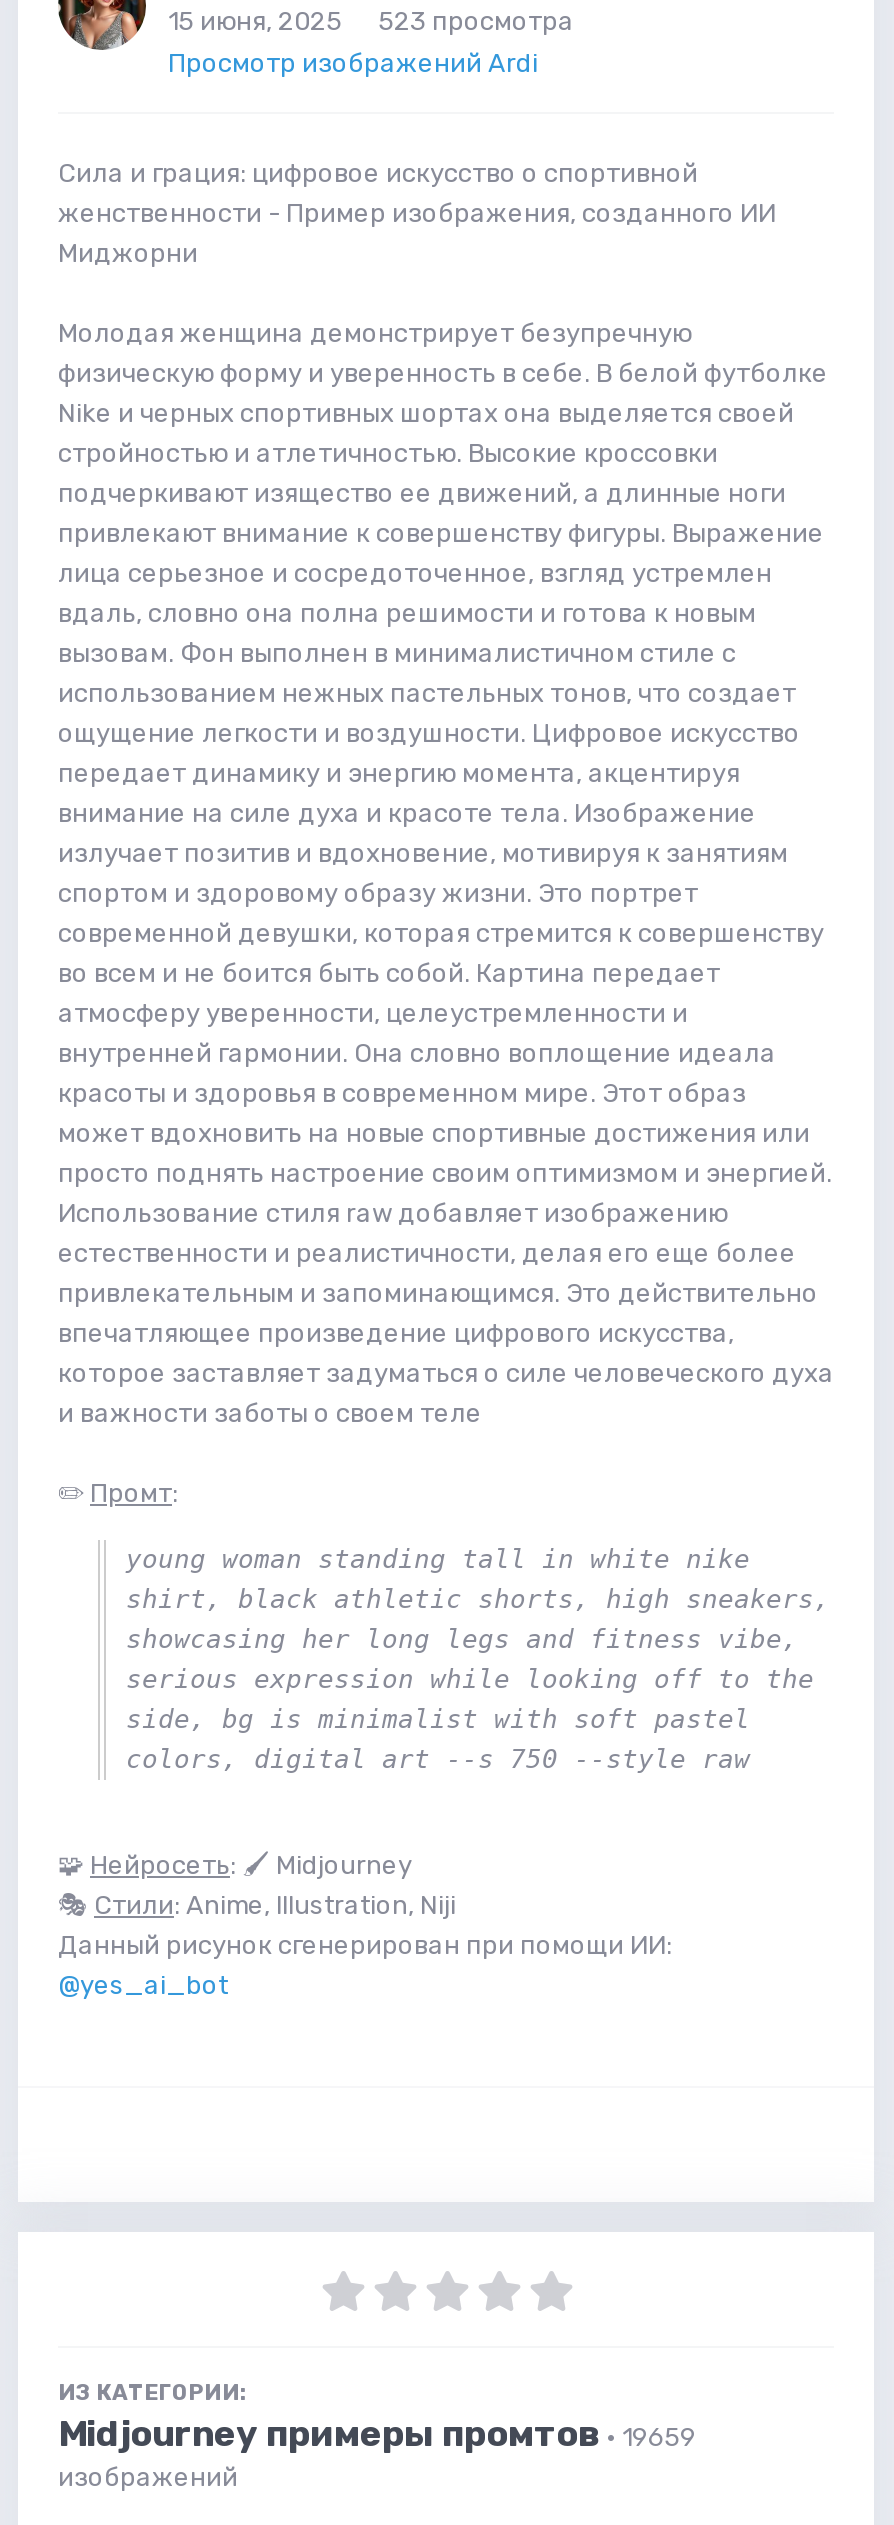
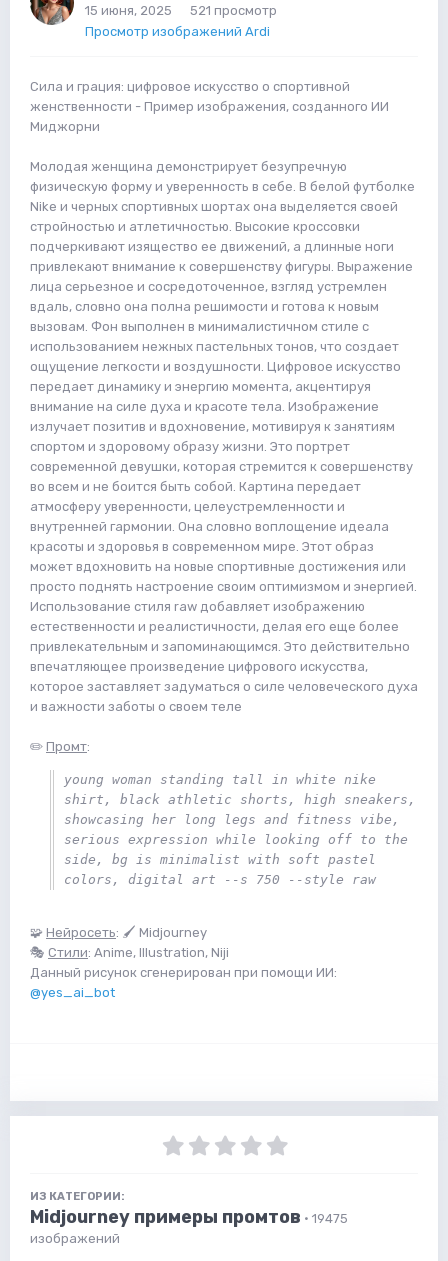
- 15 июня, 2025 523 просмотра
+ 15 июня, 2025 521 просмотр

- Midjourney примеры промтов · 19659
+ Midjourney примеры промтов · 19475
